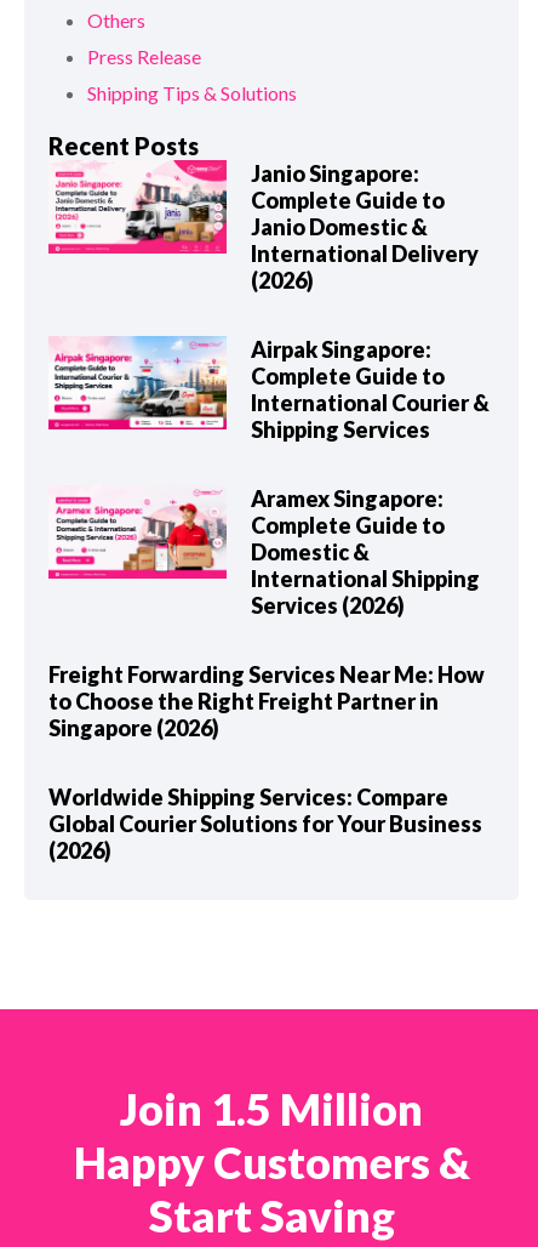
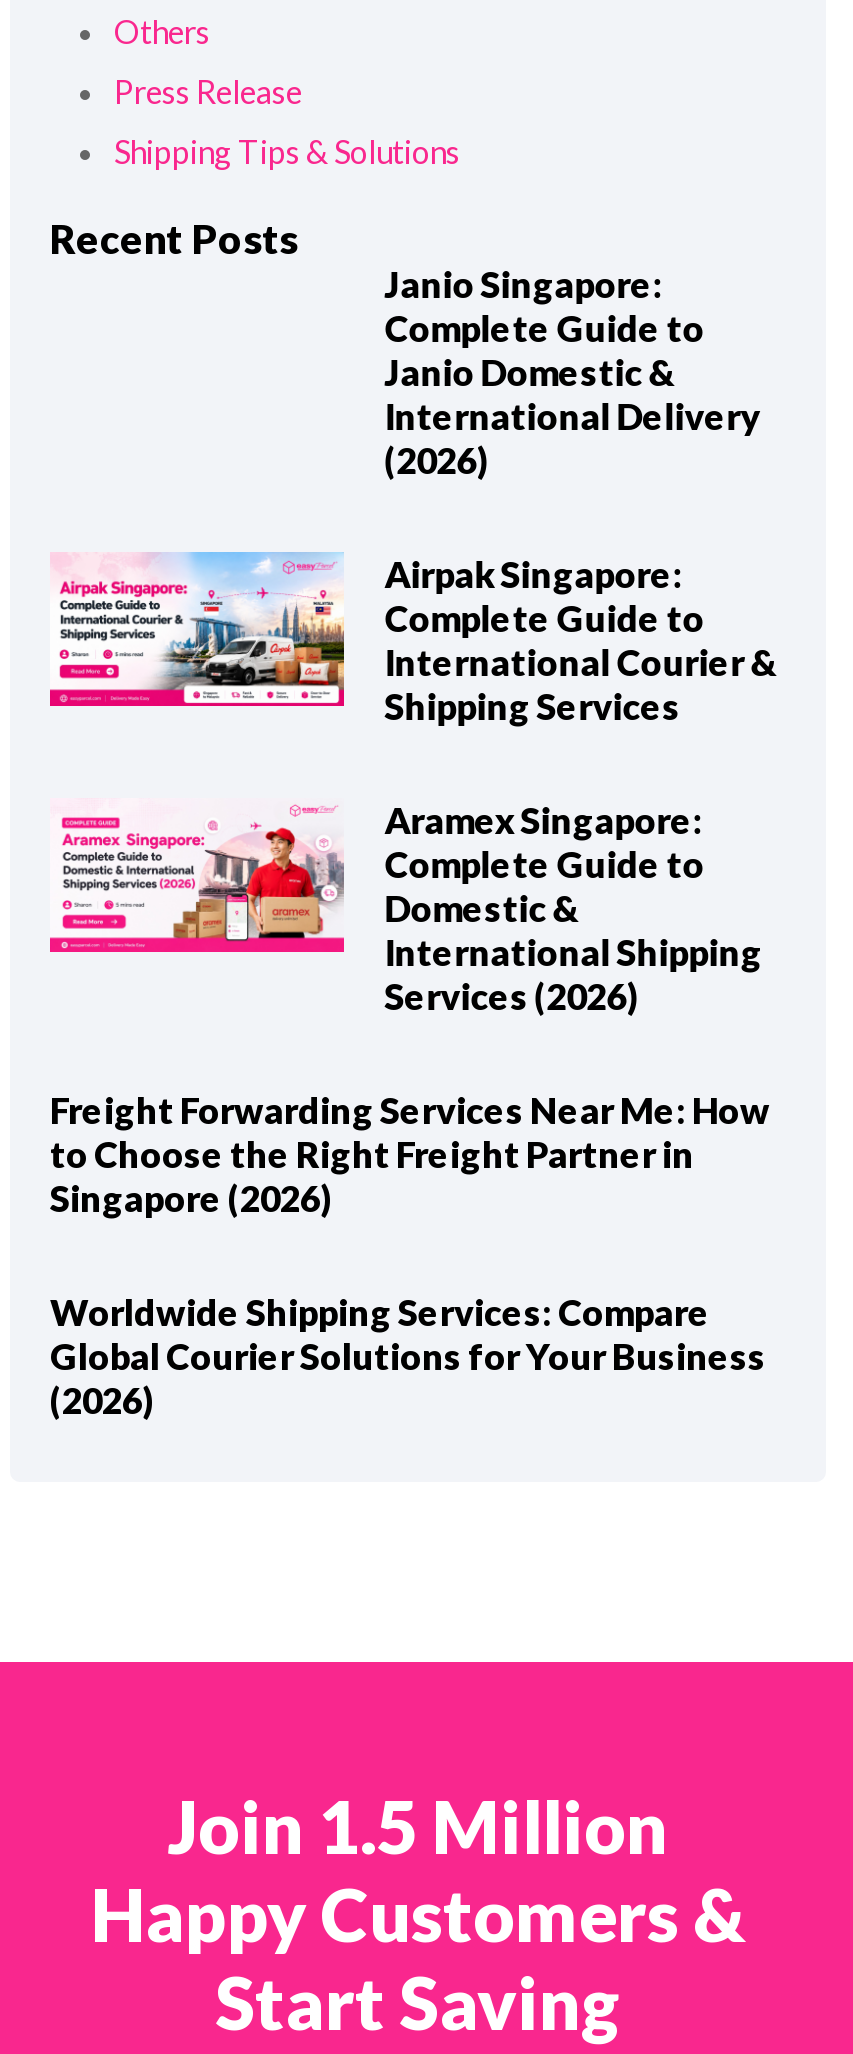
- [image]
